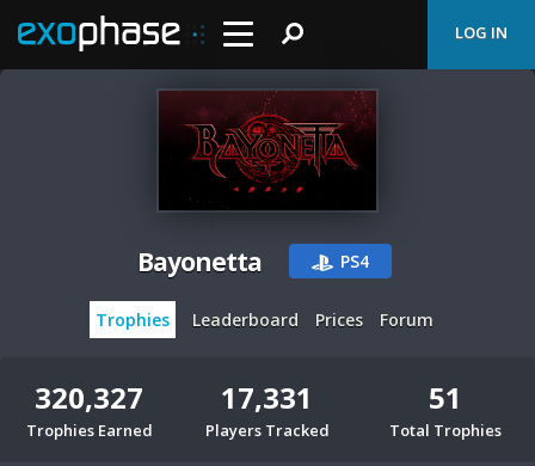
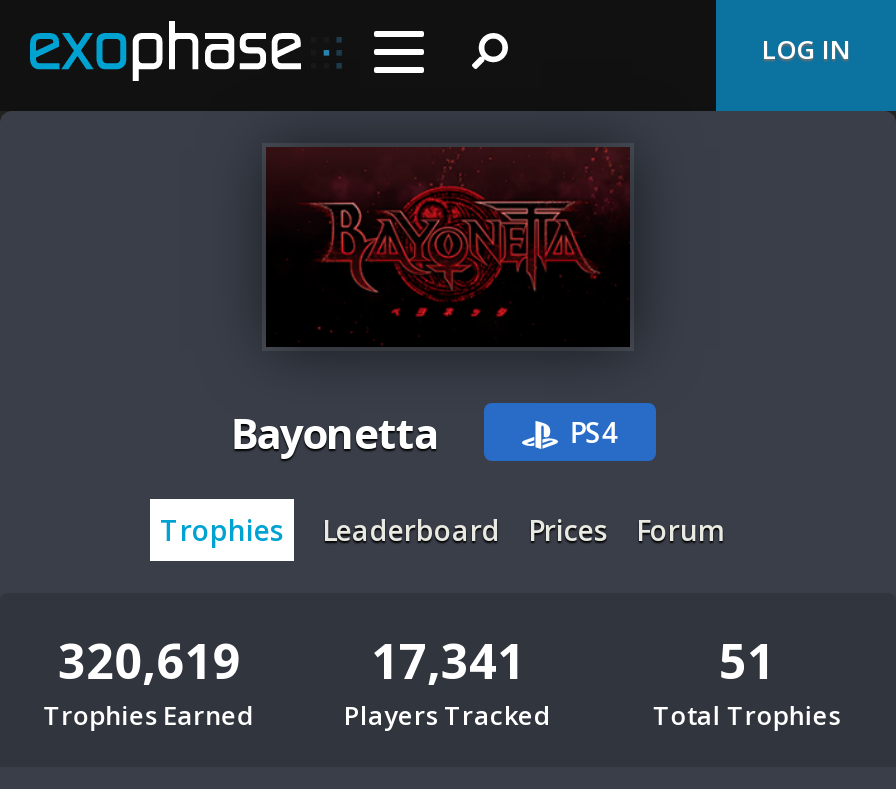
- 320,327
+ 320,619

- 17,331
+ 17,341
